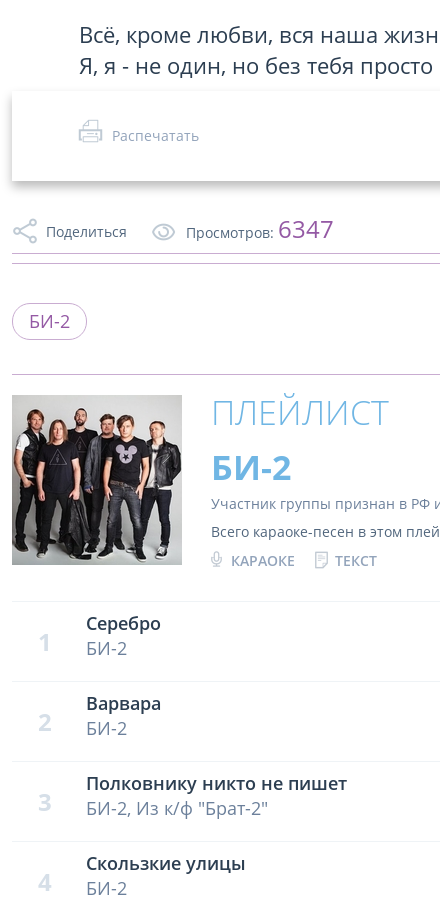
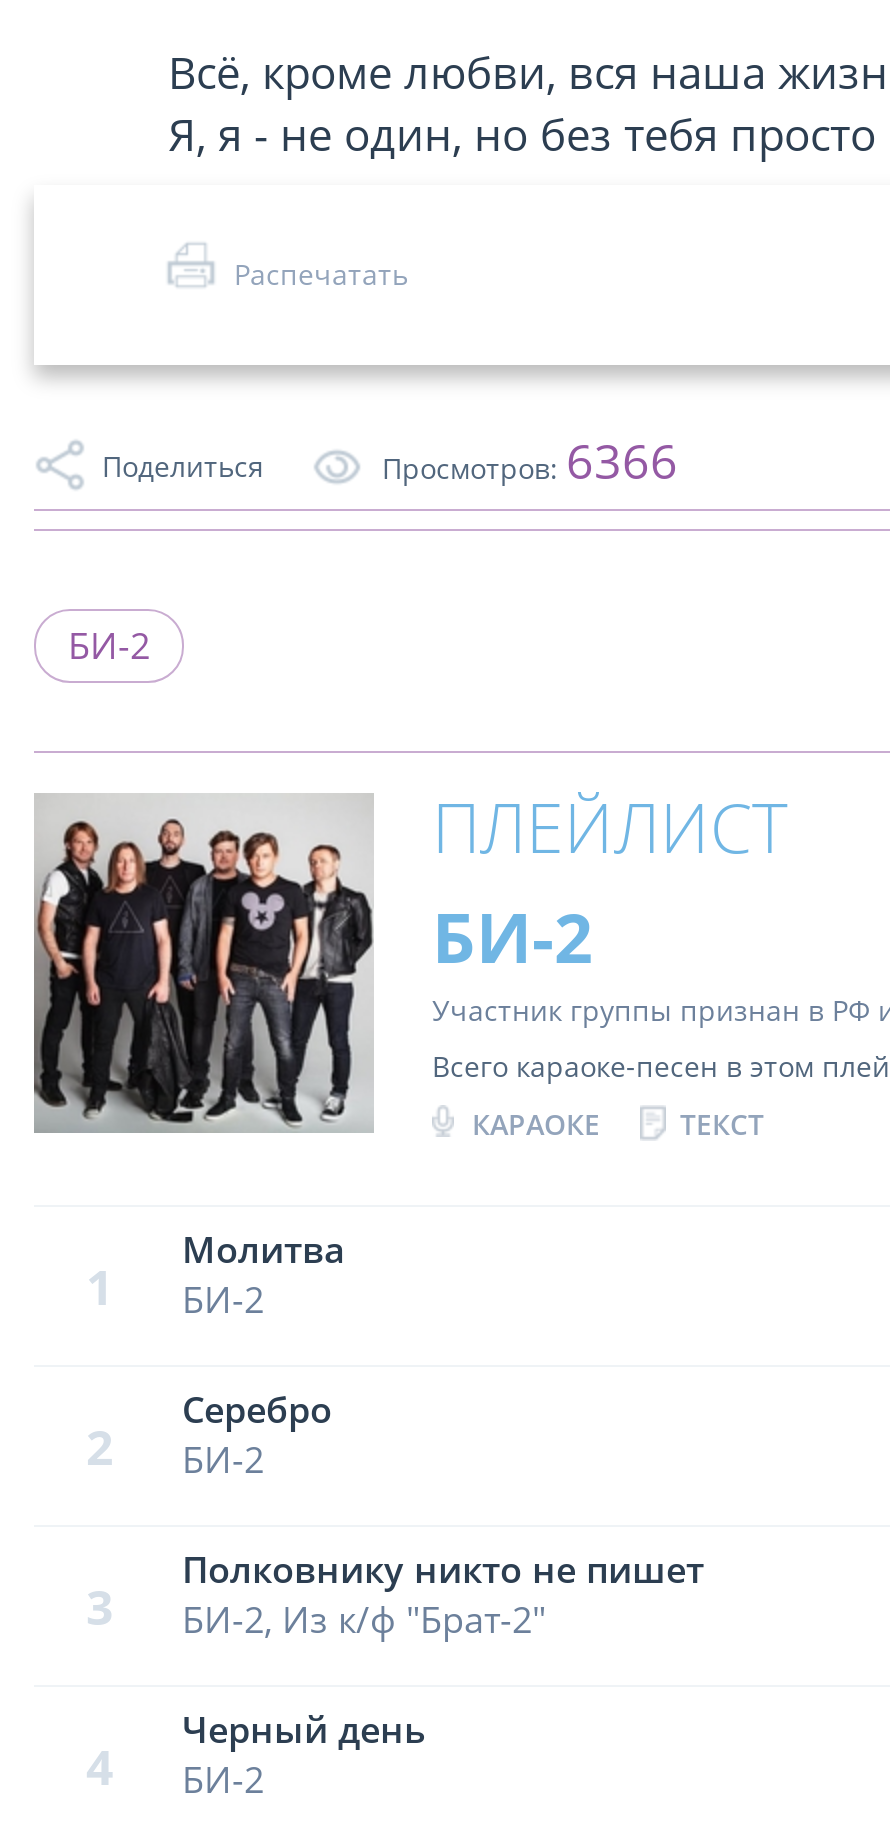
- Просмотров: 6347
+ Просмотров: 6366

+ Молитва

moved down: Серебро

- Варвара

- Скользкие улицы
+ Черный день
